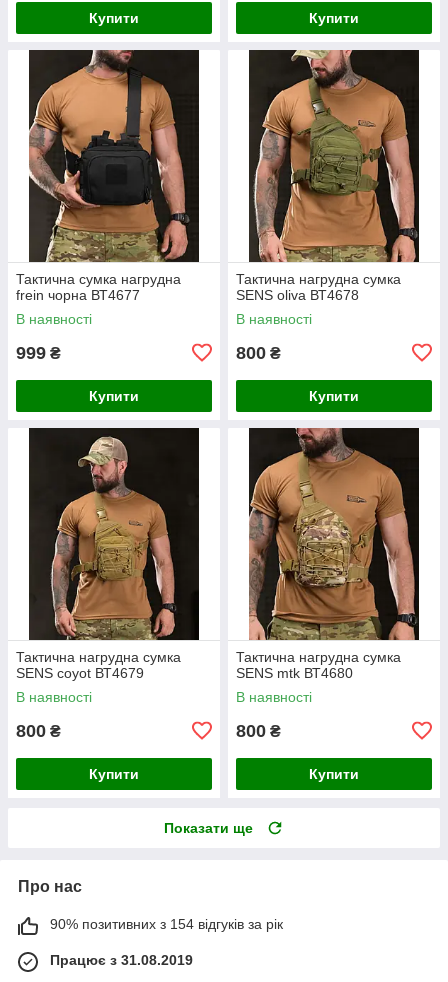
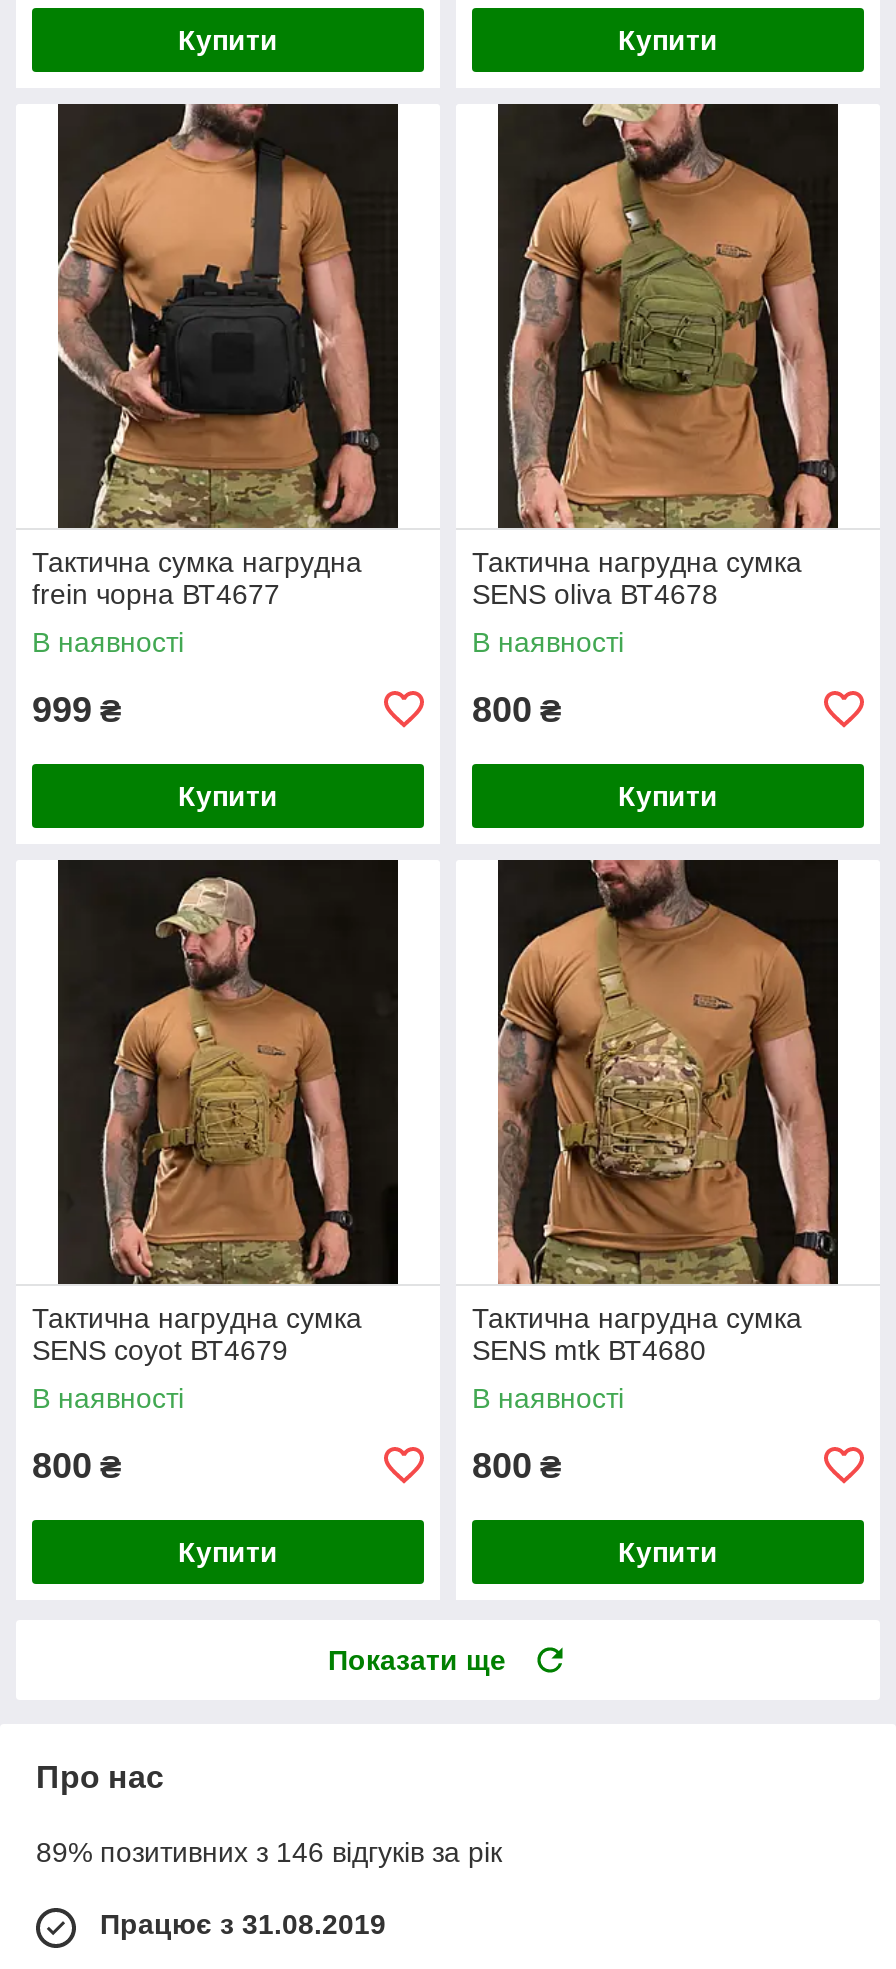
- 90% позитивних з 154 відгуків за рік
+ 89% позитивних з 146 відгуків за рік
